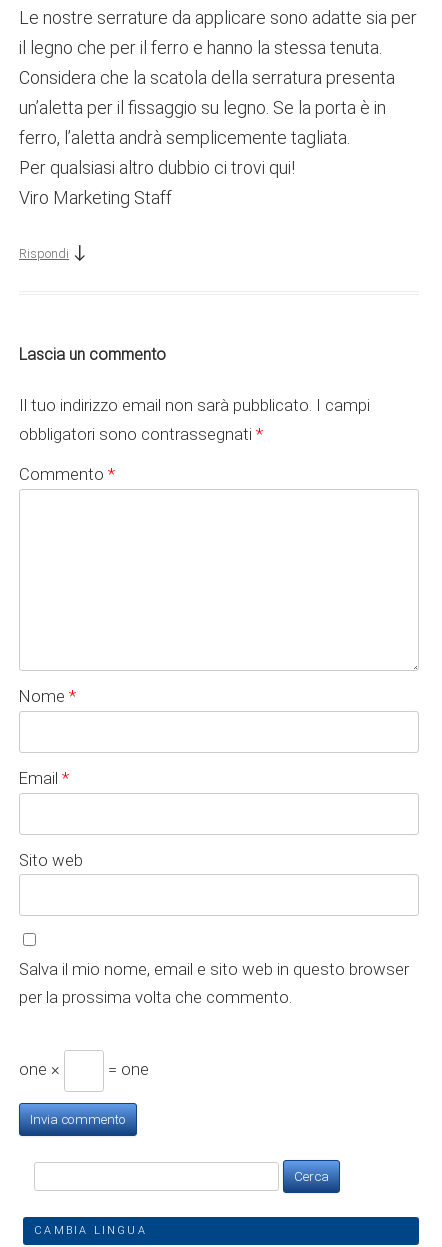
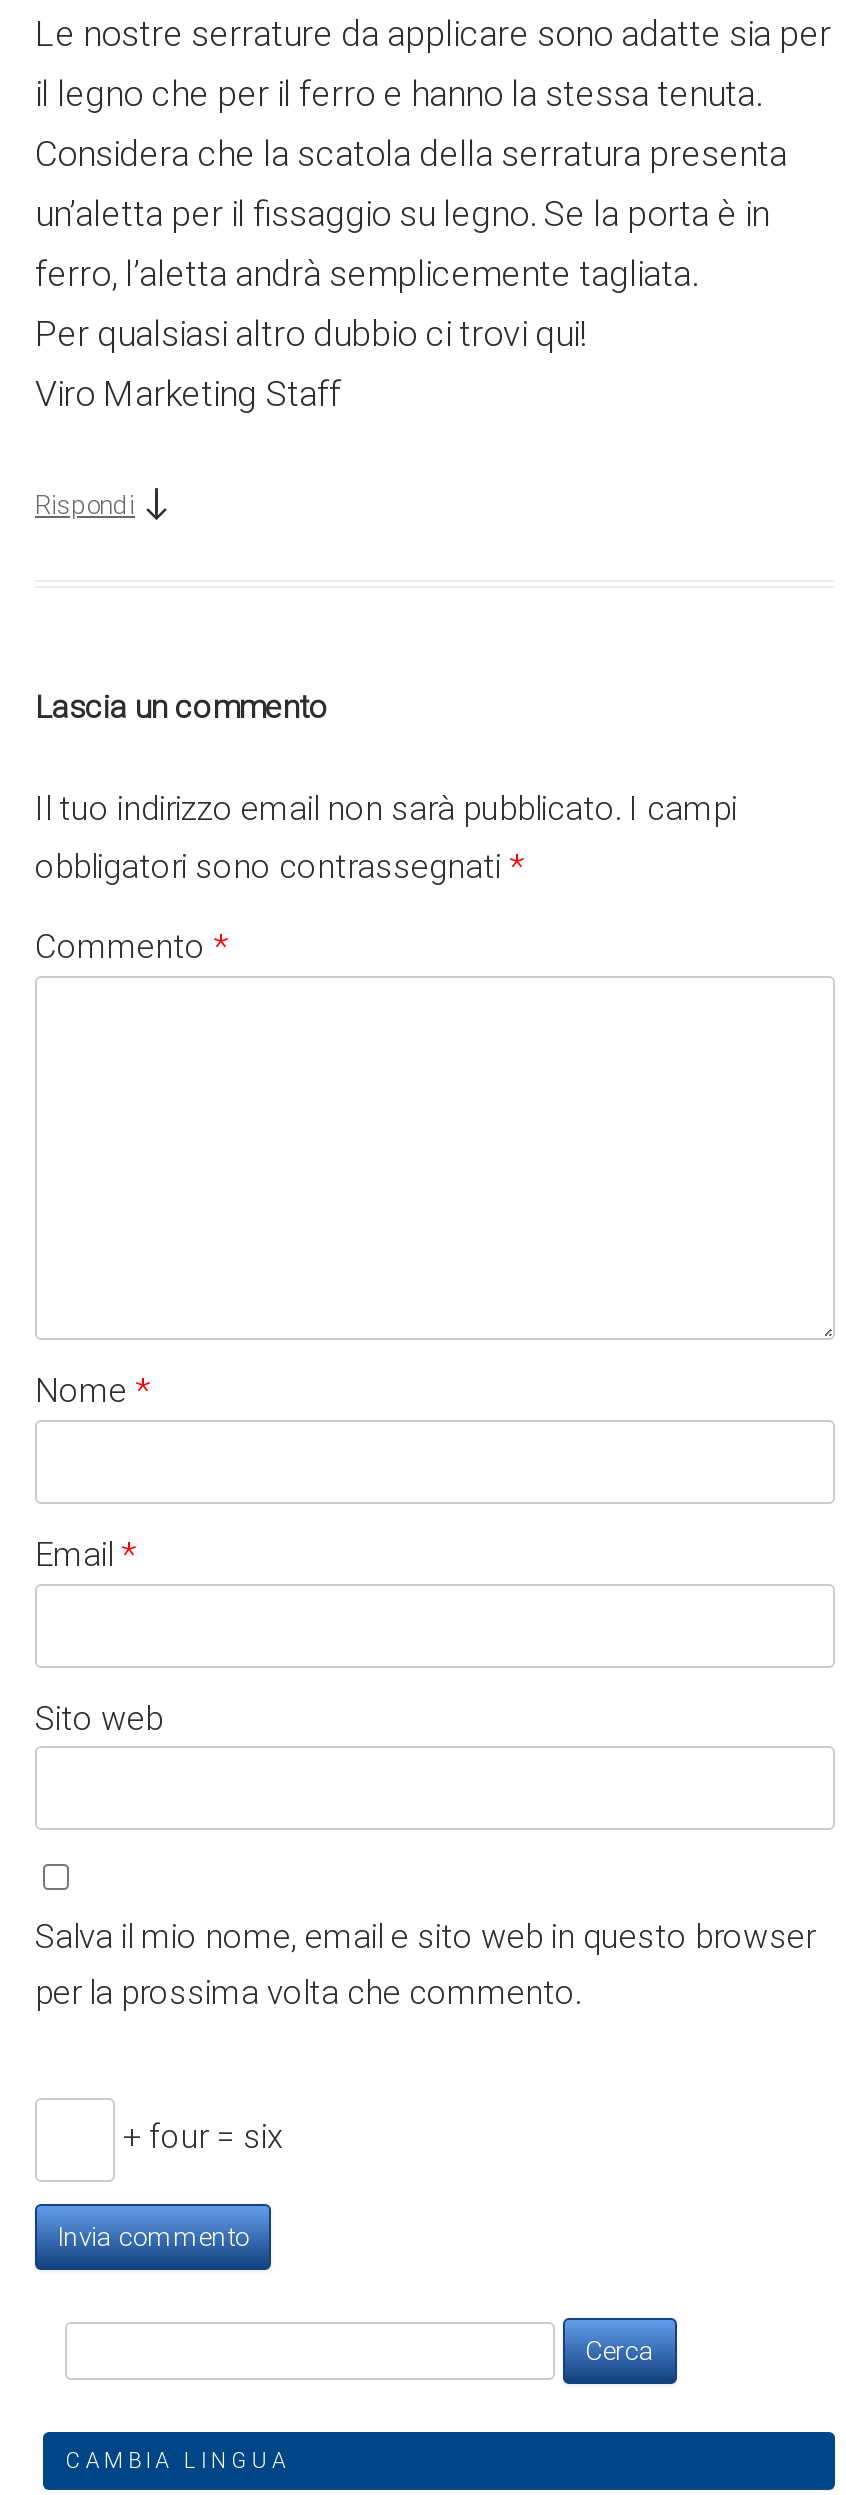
- one ×
- = one
+ + four = six
